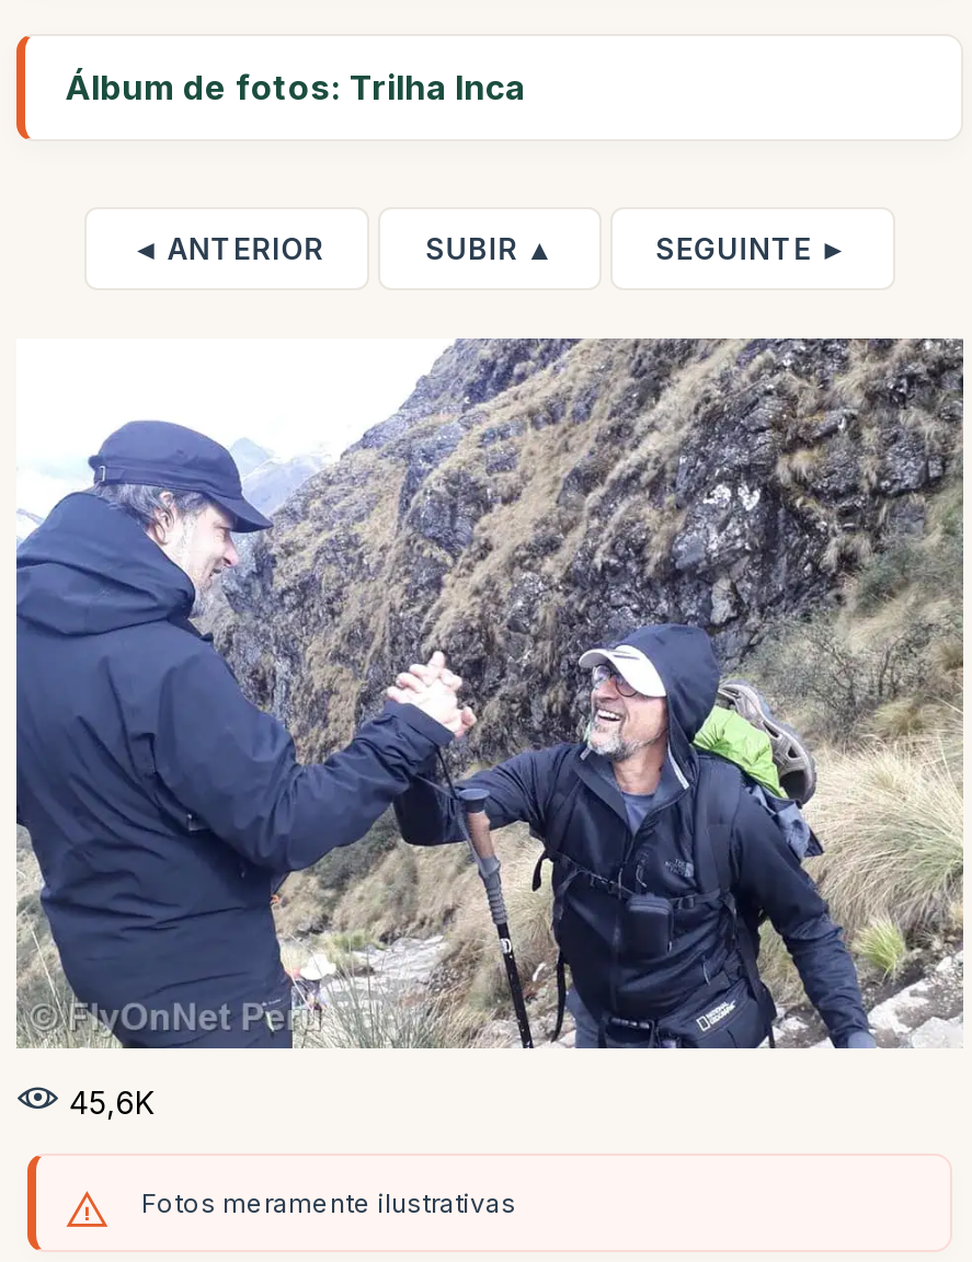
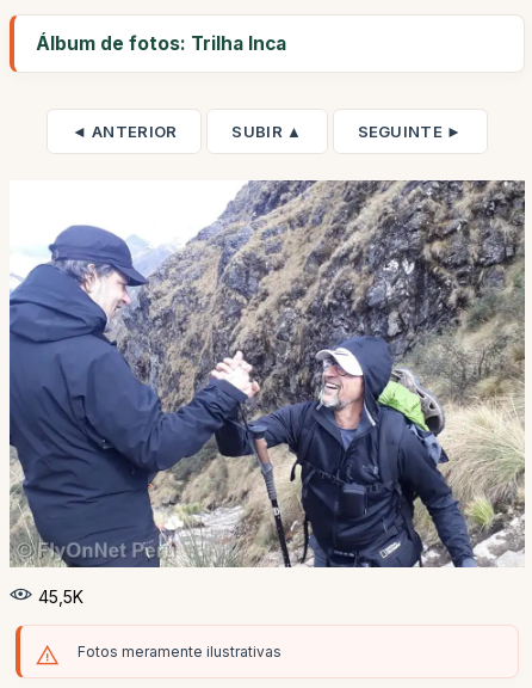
- 45,6K
+ 45,5K
